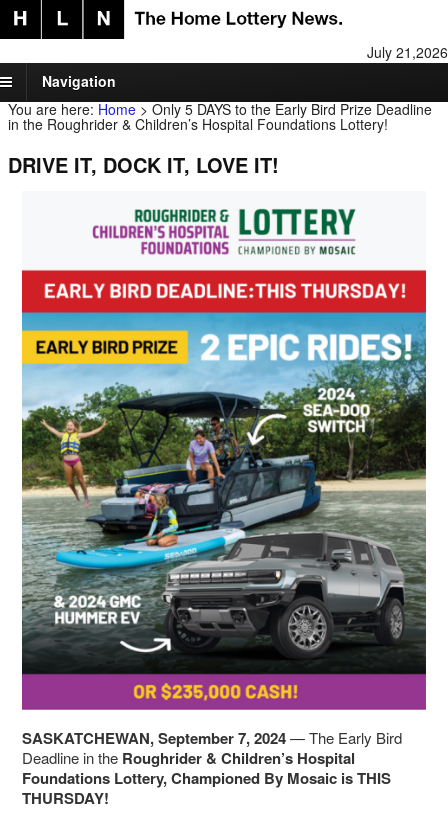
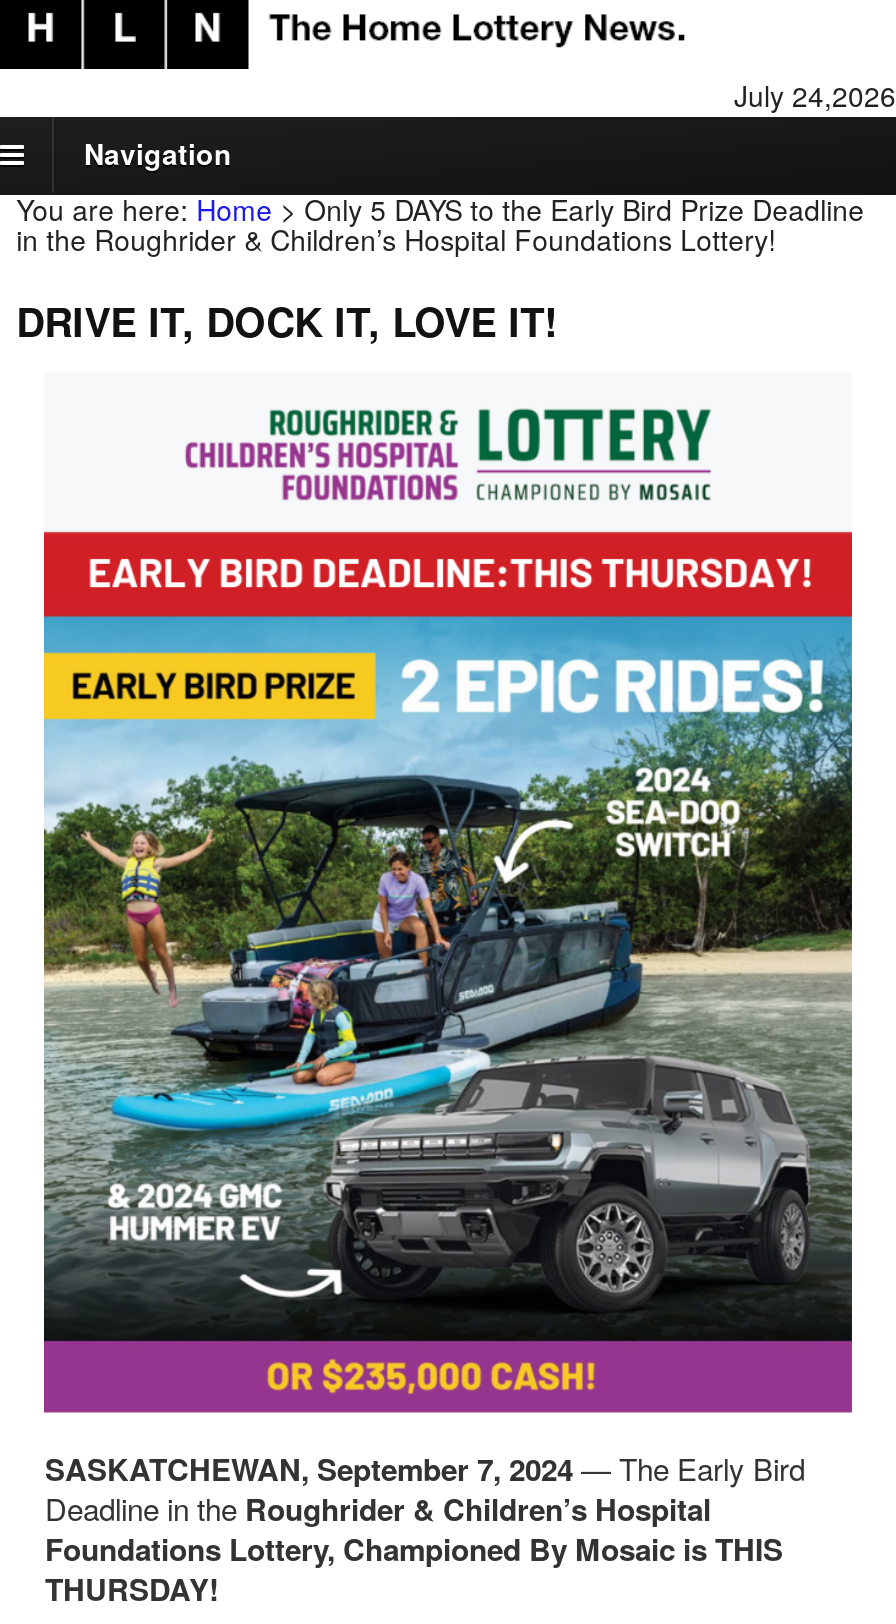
- July 21,2026
+ July 24,2026
